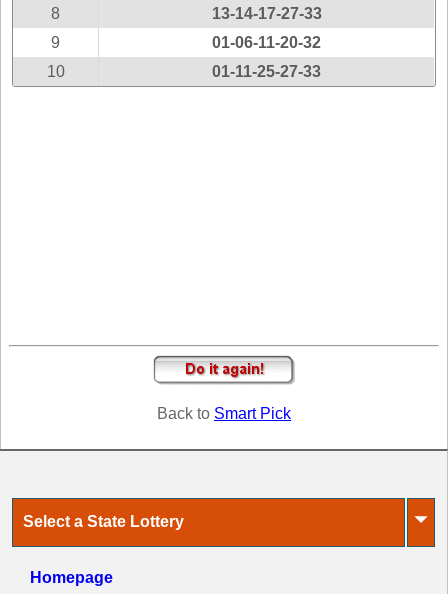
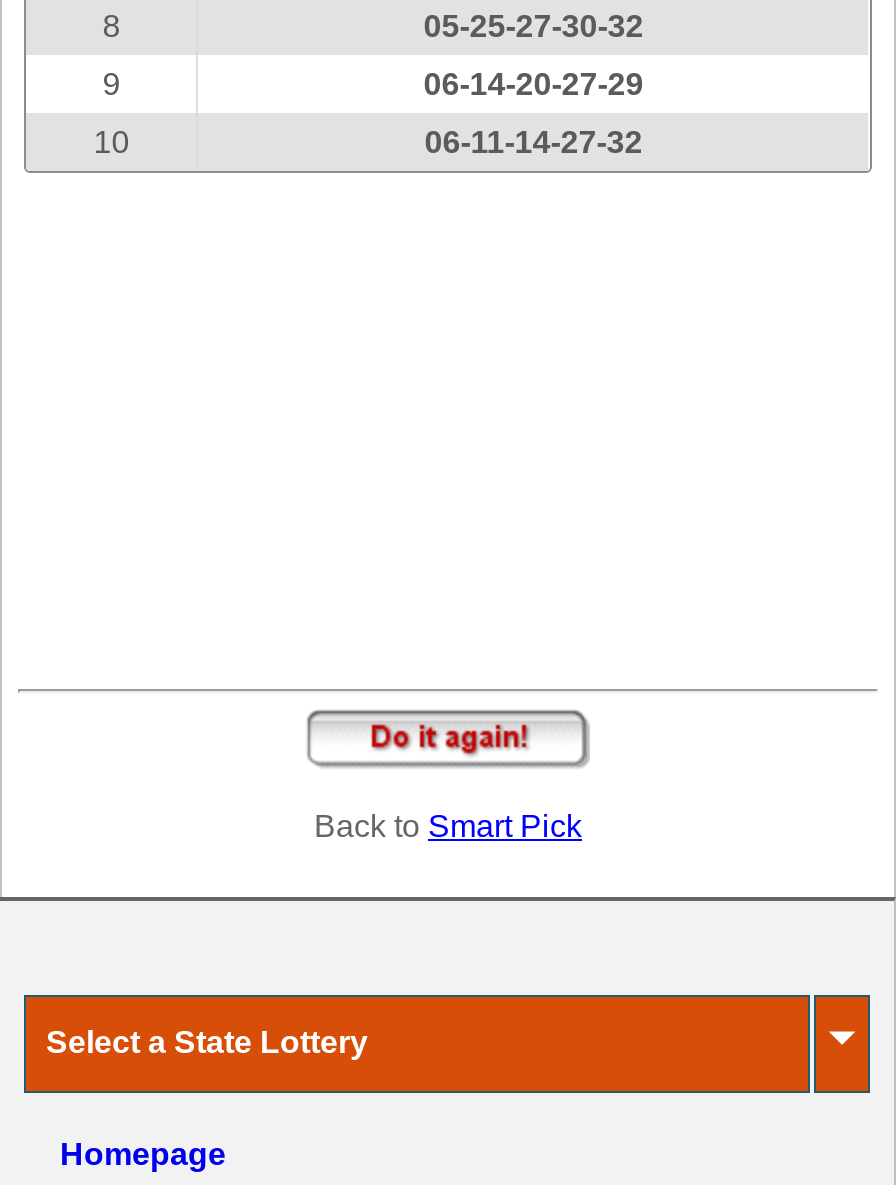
- 13-14-17-27-33
+ 05-25-27-30-32

- 01-06-11-20-32
+ 06-14-20-27-29

- 01-11-25-27-33
+ 06-11-14-27-32
